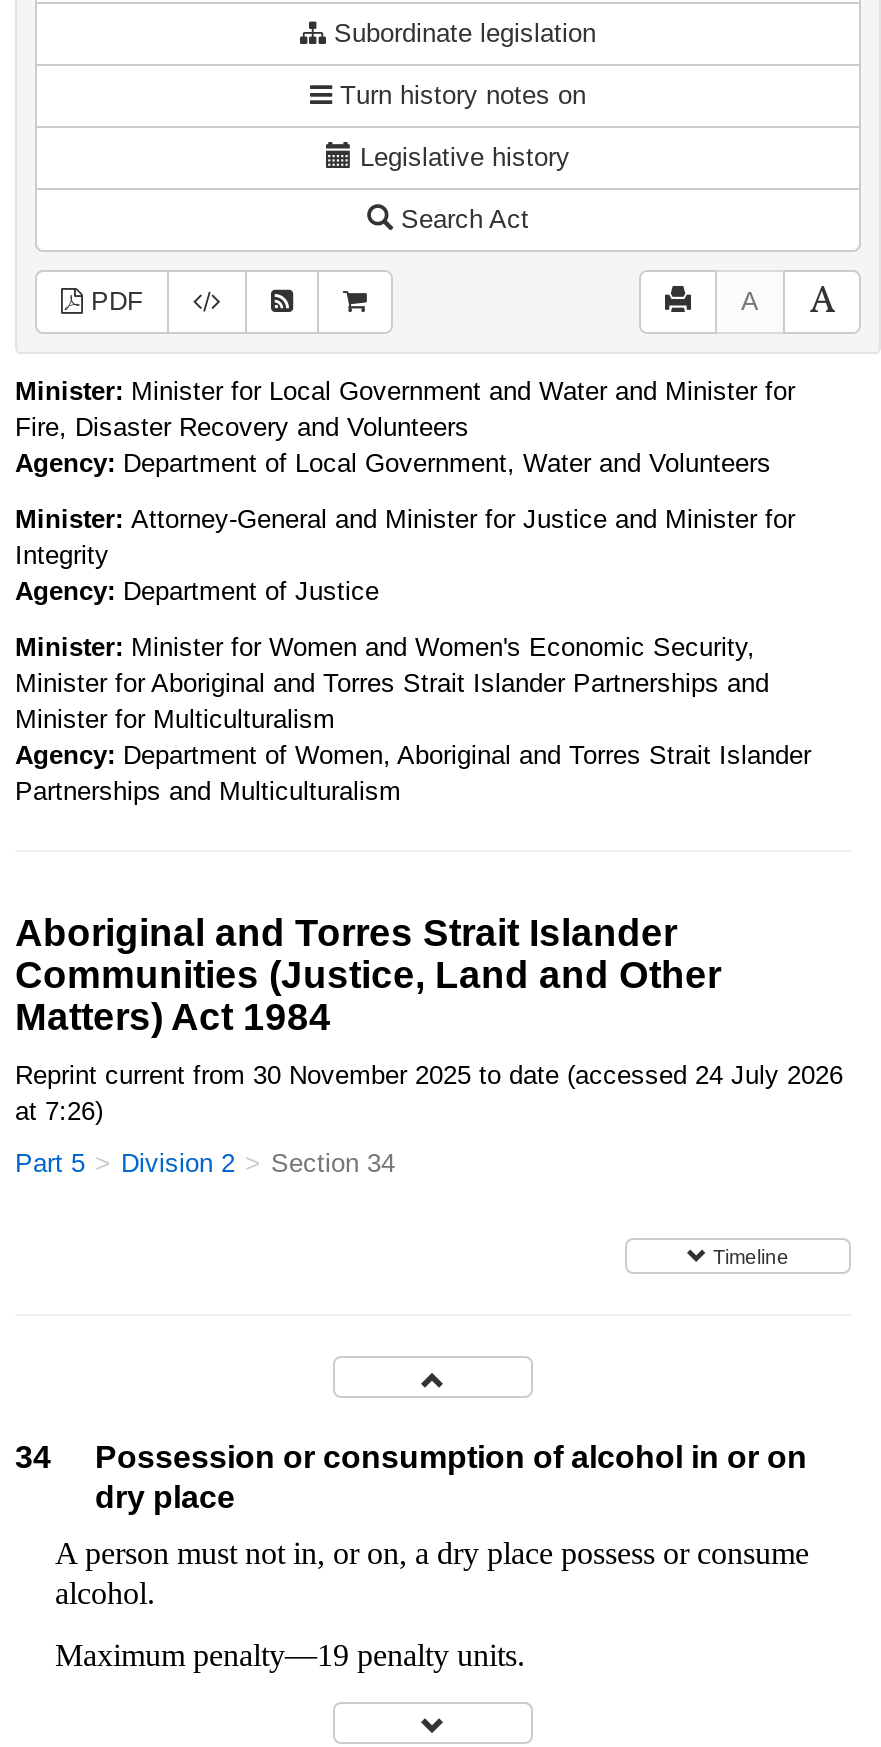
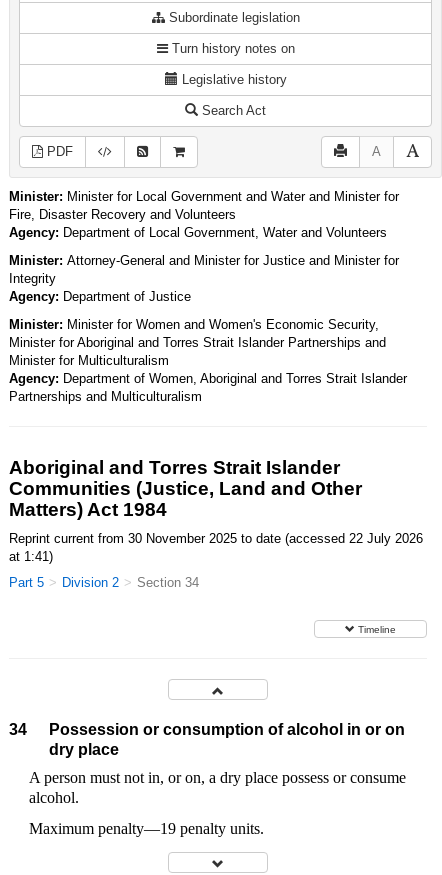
- Reprint current from 30 November 2025 to date (accessed 24 July 2026
+ Reprint current from 30 November 2025 to date (accessed 22 July 2026

- at 7:26)
+ at 1:41)
